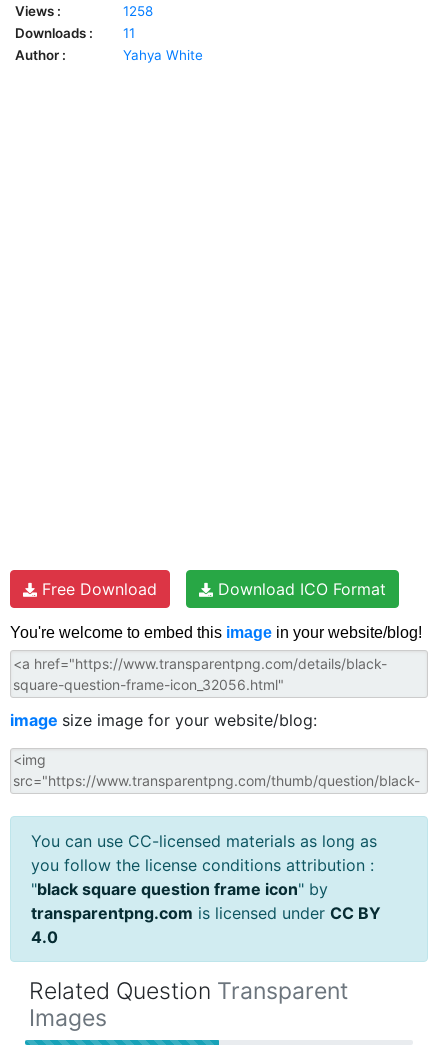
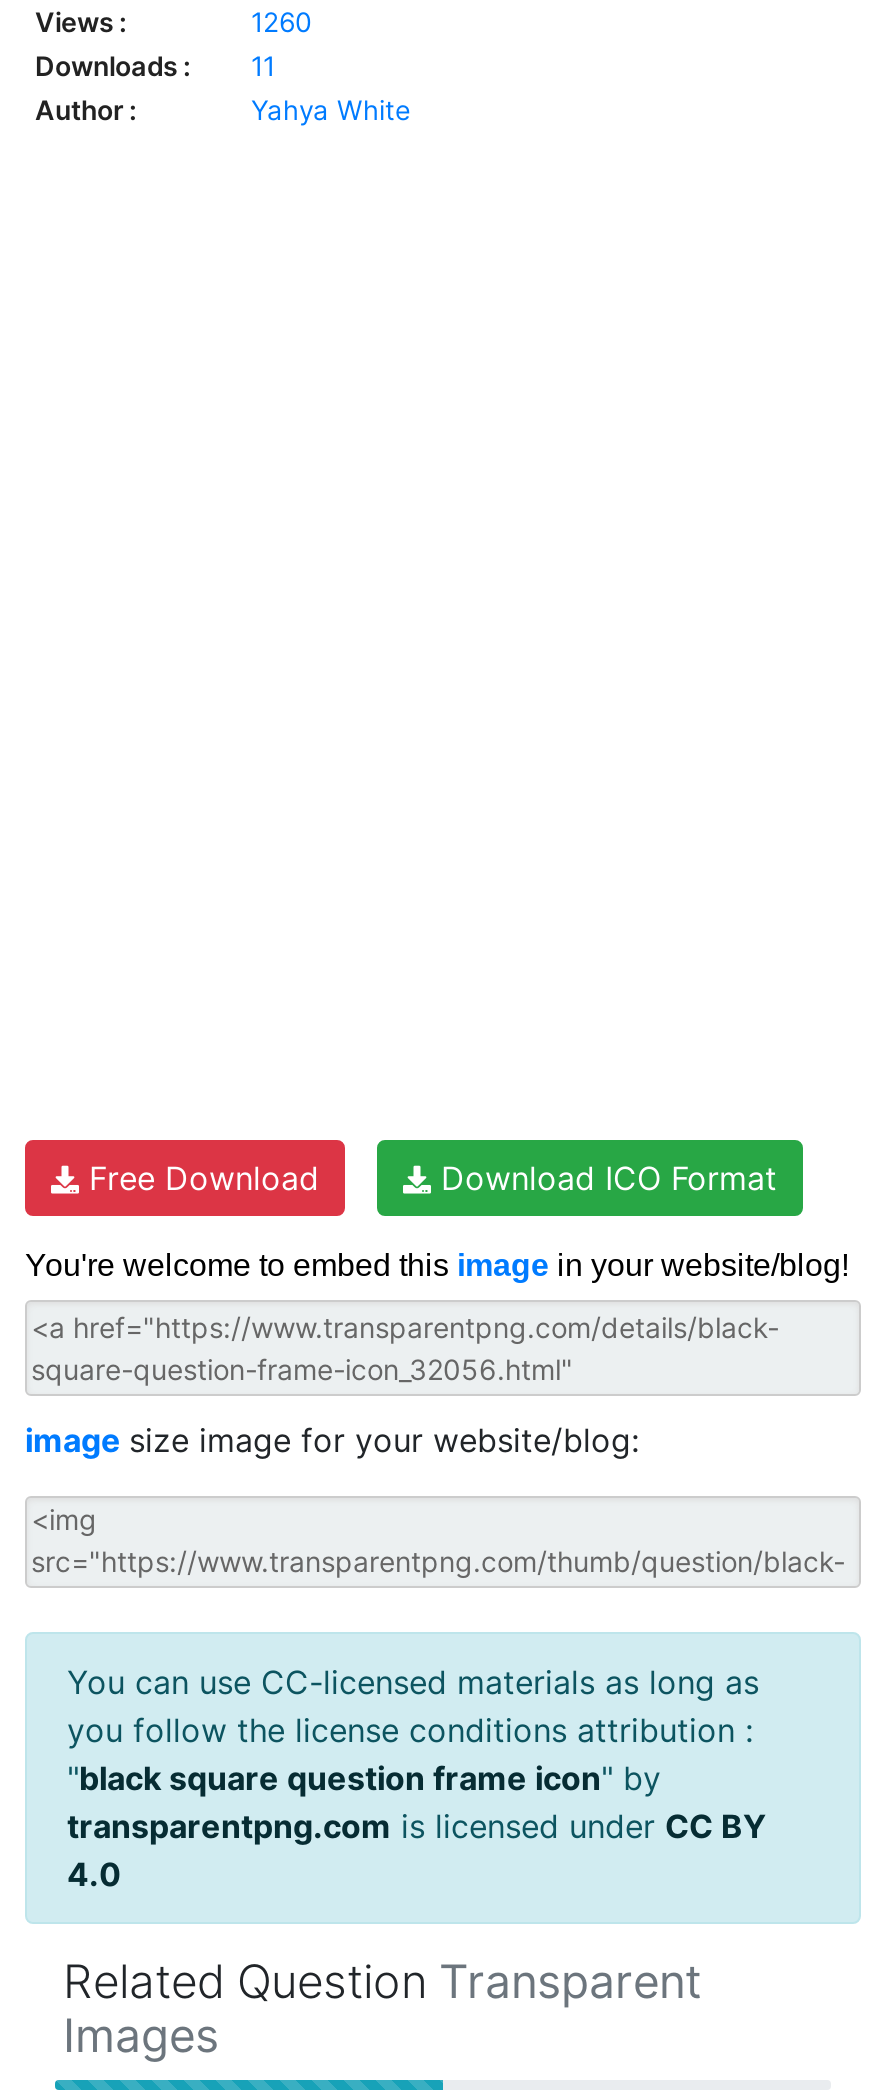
- 1258
+ 1260
